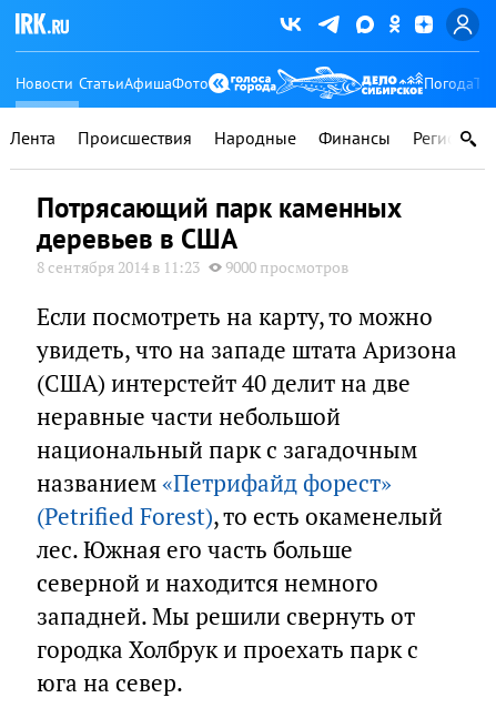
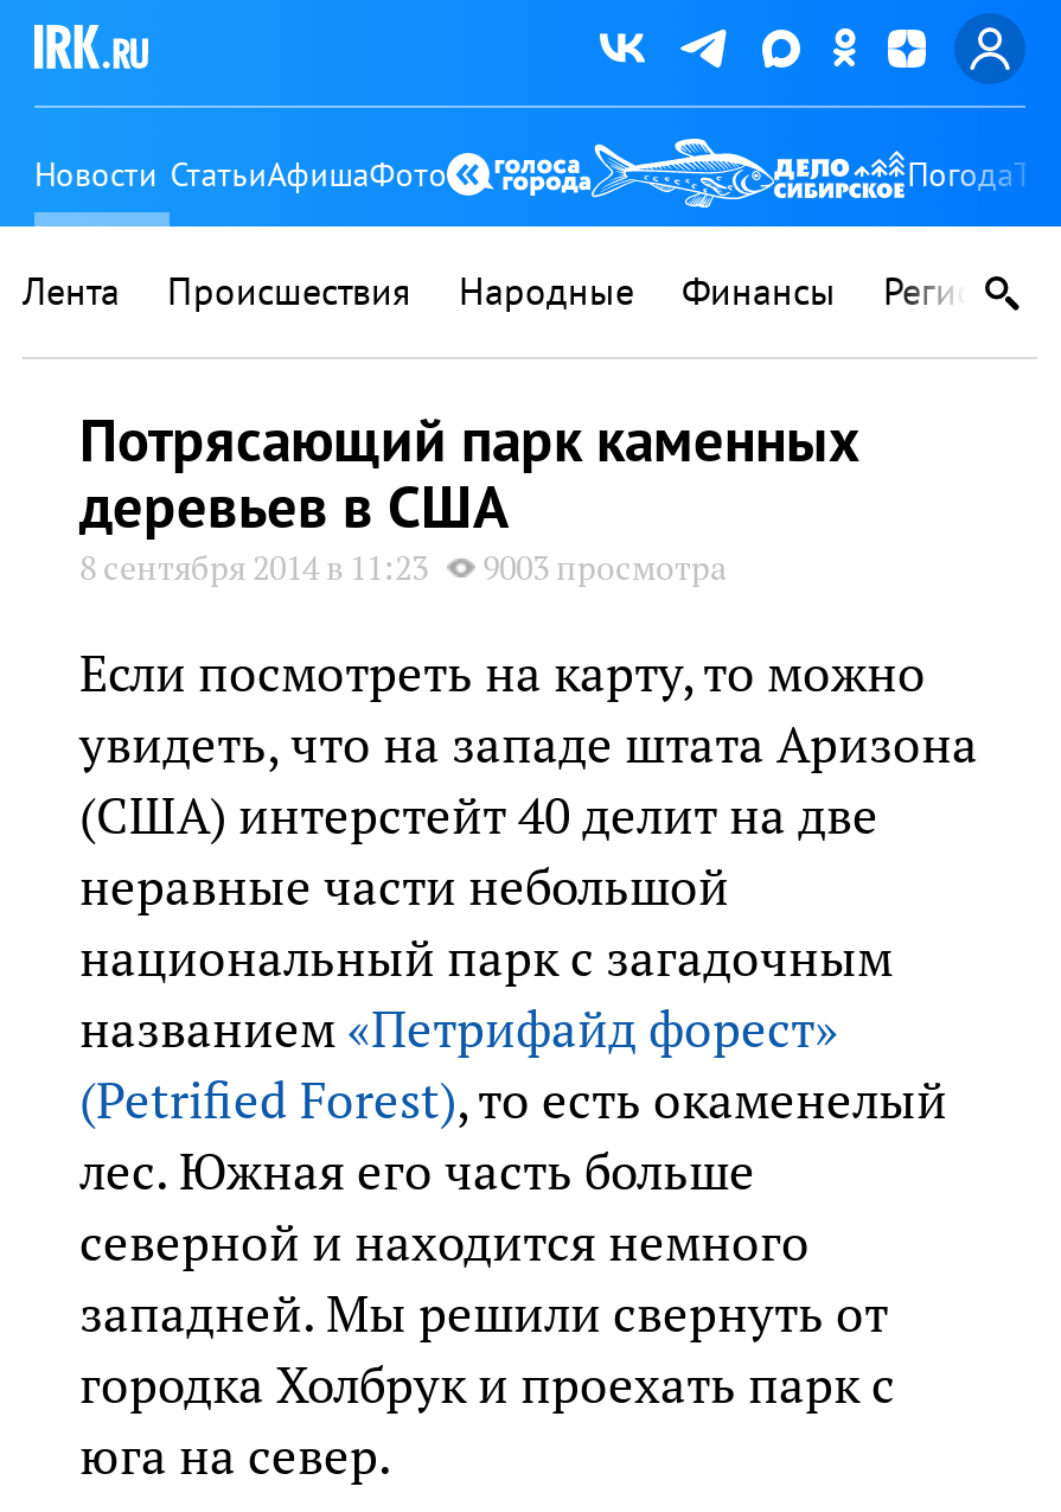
- 8 сентября 2014 в 11:23 9000 просмотров
+ 8 сентября 2014 в 11:23 9003 просмотра
